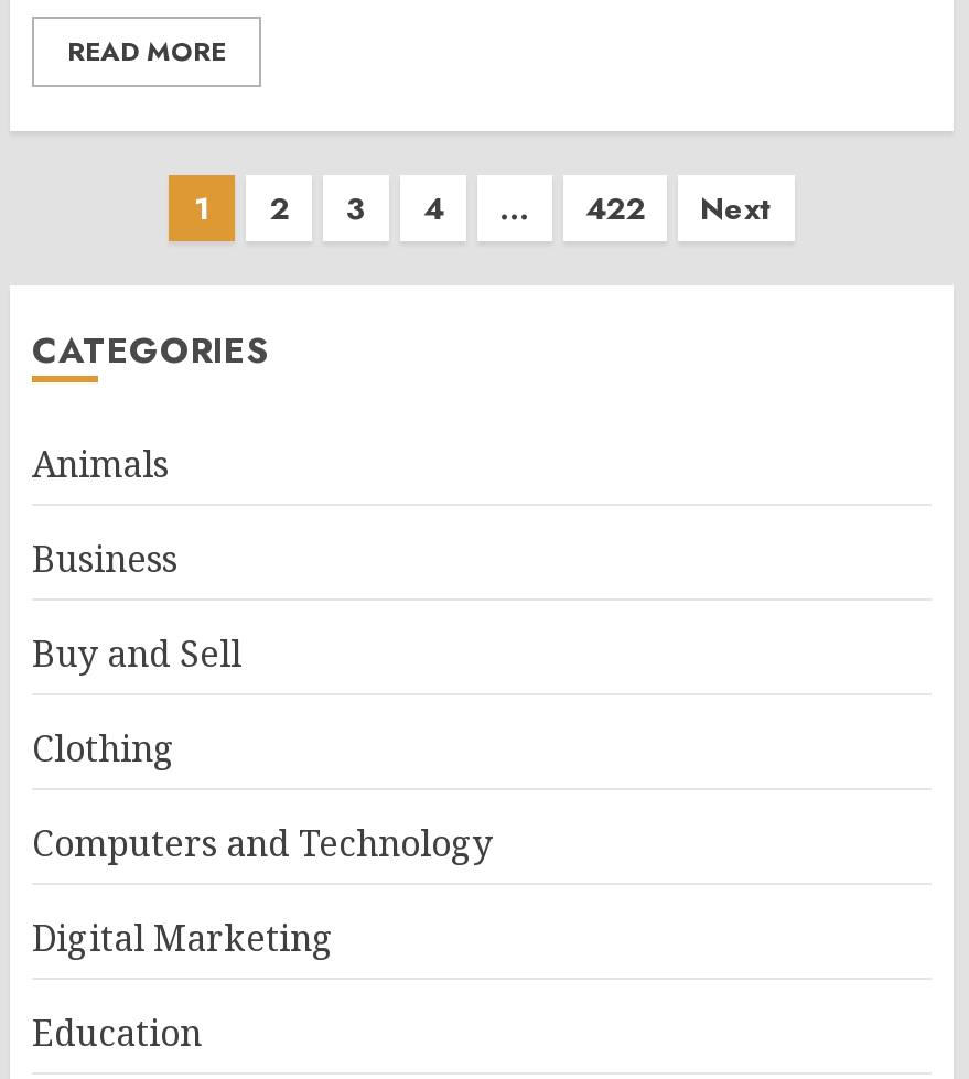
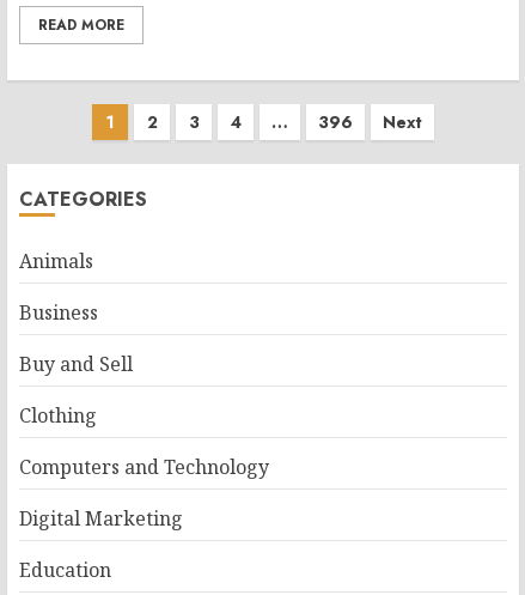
- 422
+ 396
